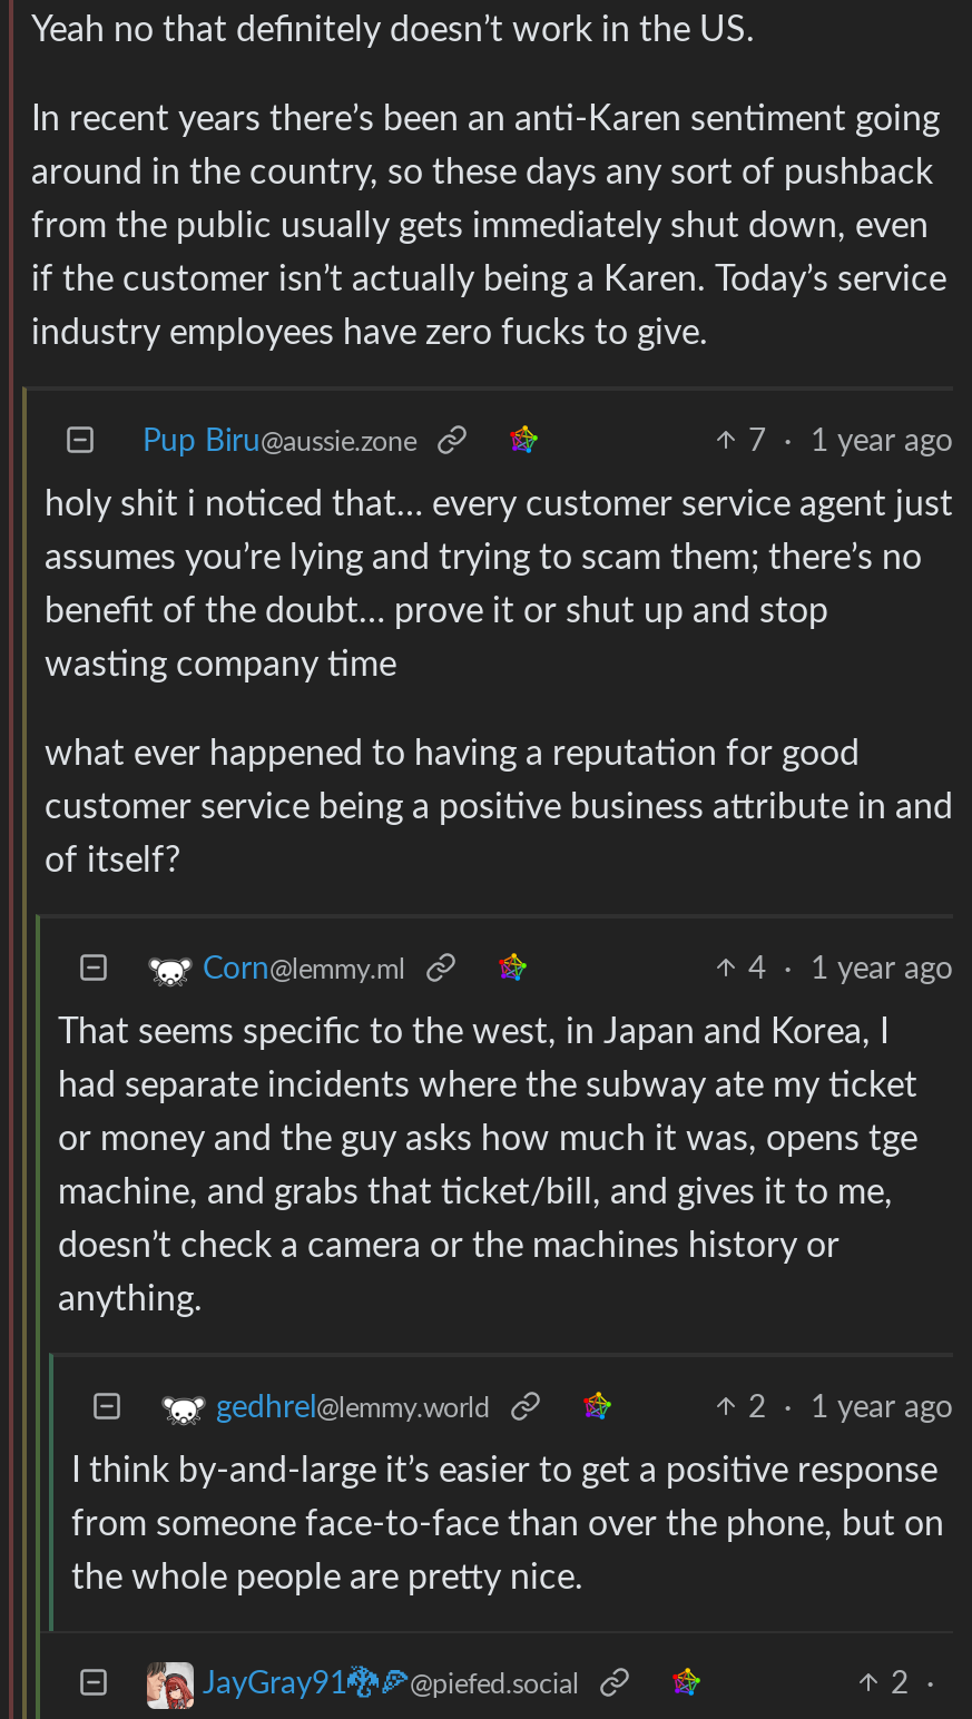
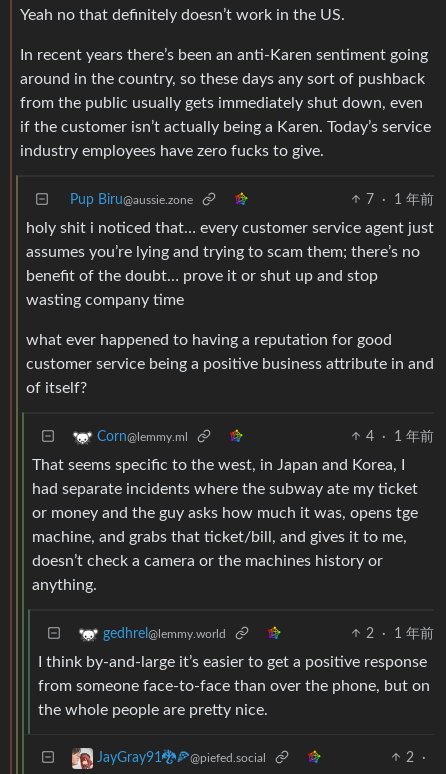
- 7 · 1 year ago
+ 7 · 1 年前

- 4 · 1 year ago
+ 4 · 1 年前

- 2 · 1 year ago
+ 2 · 1 年前
